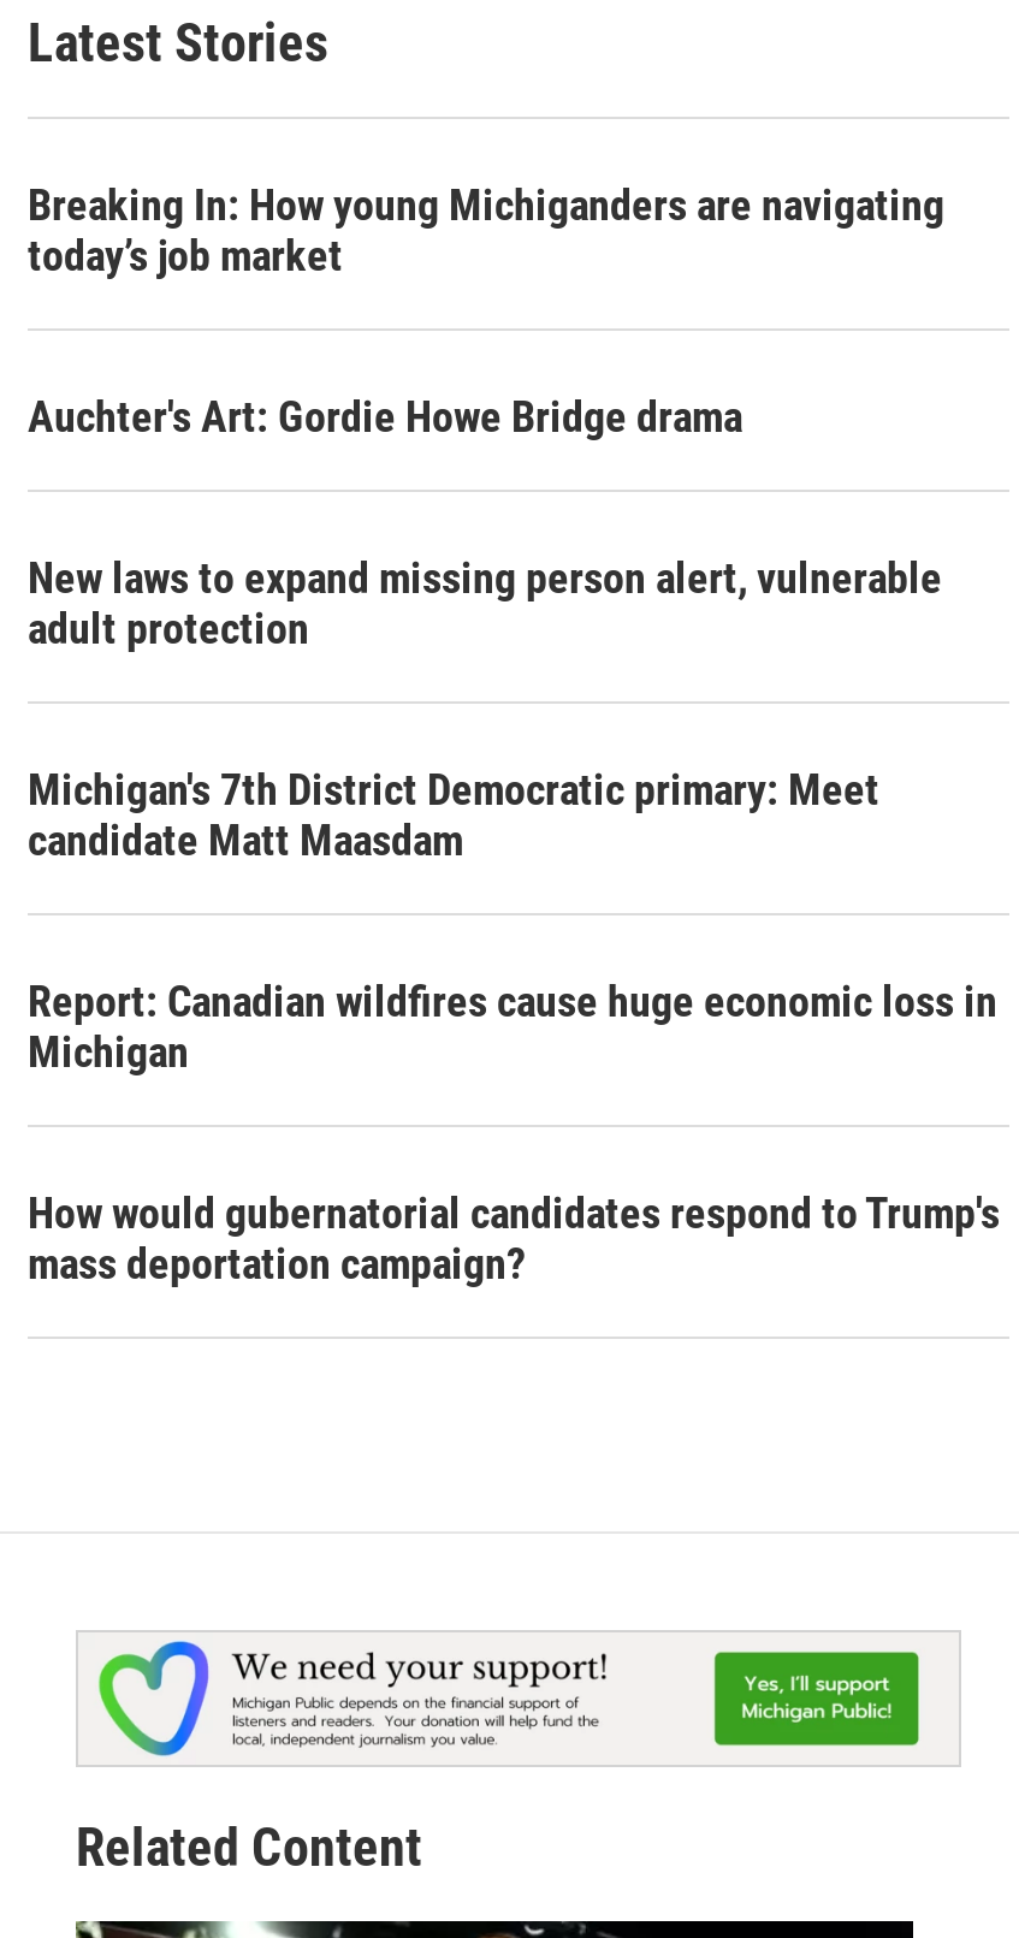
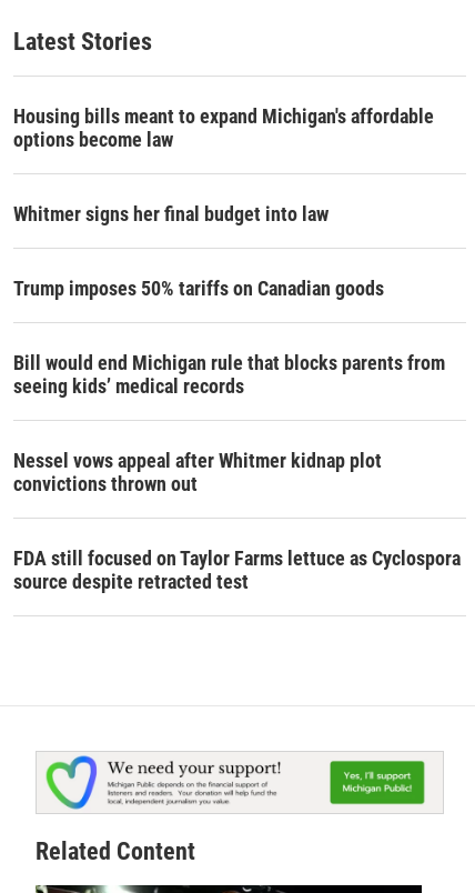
- Breaking In: How young Michiganders are navigating
- today’s job market
+ Housing bills meant to expand Michigan's affordable
+ options become law

- Auchter's Art: Gordie Howe Bridge drama
+ Whitmer signs her final budget into law

- New laws to expand missing person alert, vulnerable
- adult protection
+ Trump imposes 50% tariffs on Canadian goods

- Michigan's 7th District Democratic primary: Meet
- candidate Matt Maasdam
+ Bill would end Michigan rule that blocks parents from
+ seeing kids’ medical records

- Report: Canadian wildfires cause huge economic loss in
- Michigan
+ Nessel vows appeal after Whitmer kidnap plot
+ convictions thrown out

- How would gubernatorial candidates respond to Trump's
- mass deportation campaign?
+ FDA still focused on Taylor Farms lettuce as Cyclospora
+ source despite retracted test
